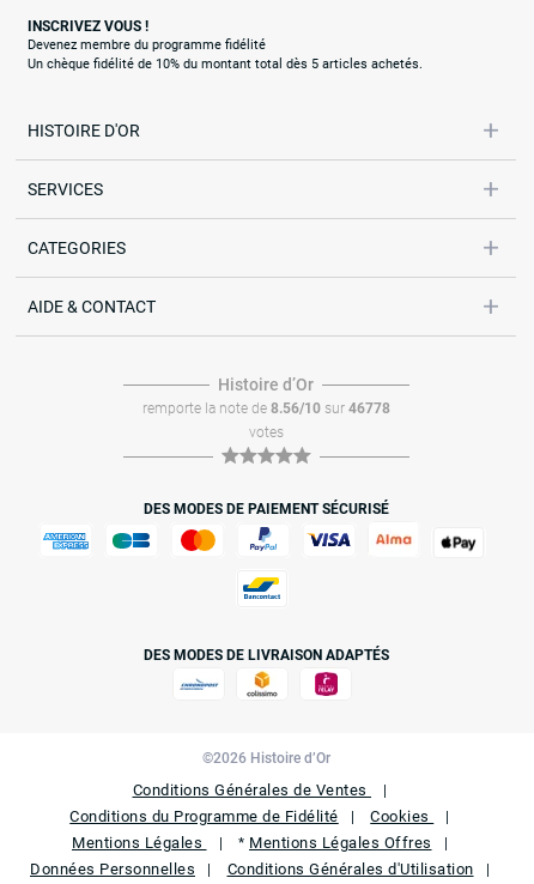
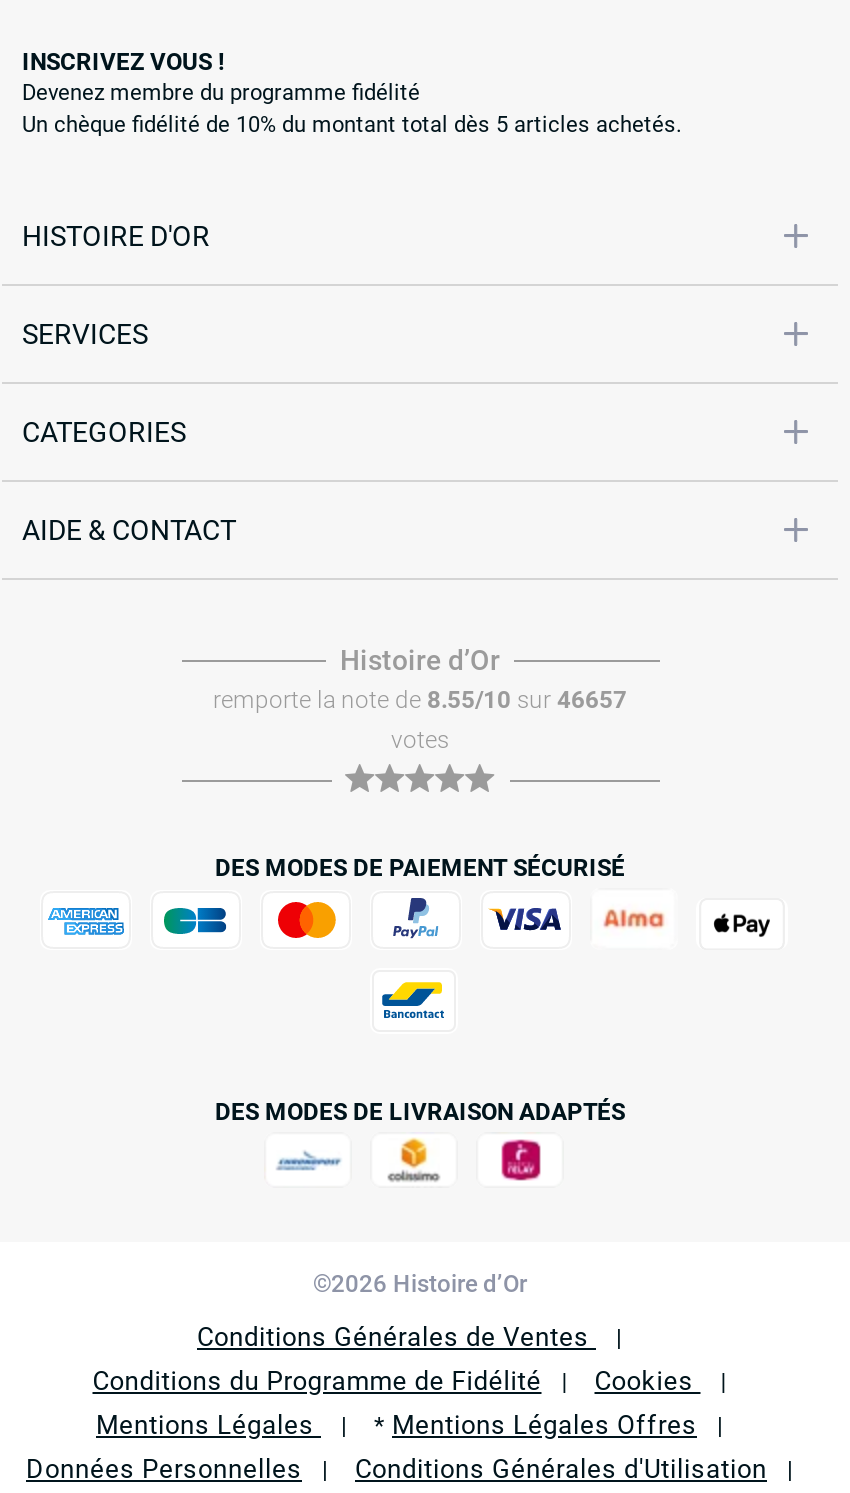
- remporte la note de 8.56/10 sur 46778
+ remporte la note de 8.55/10 sur 46657
